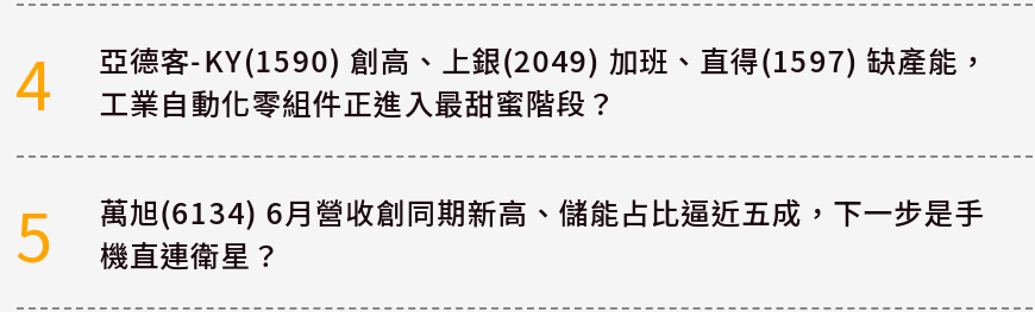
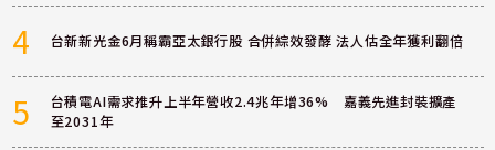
- 亞德客-KY(1590) 創高、上銀(2049) 加班、直得(1597) 缺產能，
- 工業自動化零組件正進入最甜蜜階段？
+ 台新新光金6月稱霸亞太銀行股 合併綜效發酵 法人估全年獲利翻倍

- 萬旭(6134) 6月營收創同期新高、儲能占比逼近五成，下一步是手
- 機直連衛星？
+ 台積電AI需求推升上半年營收2.4兆年增36% 嘉義先進封裝擴產
+ 至2031年
